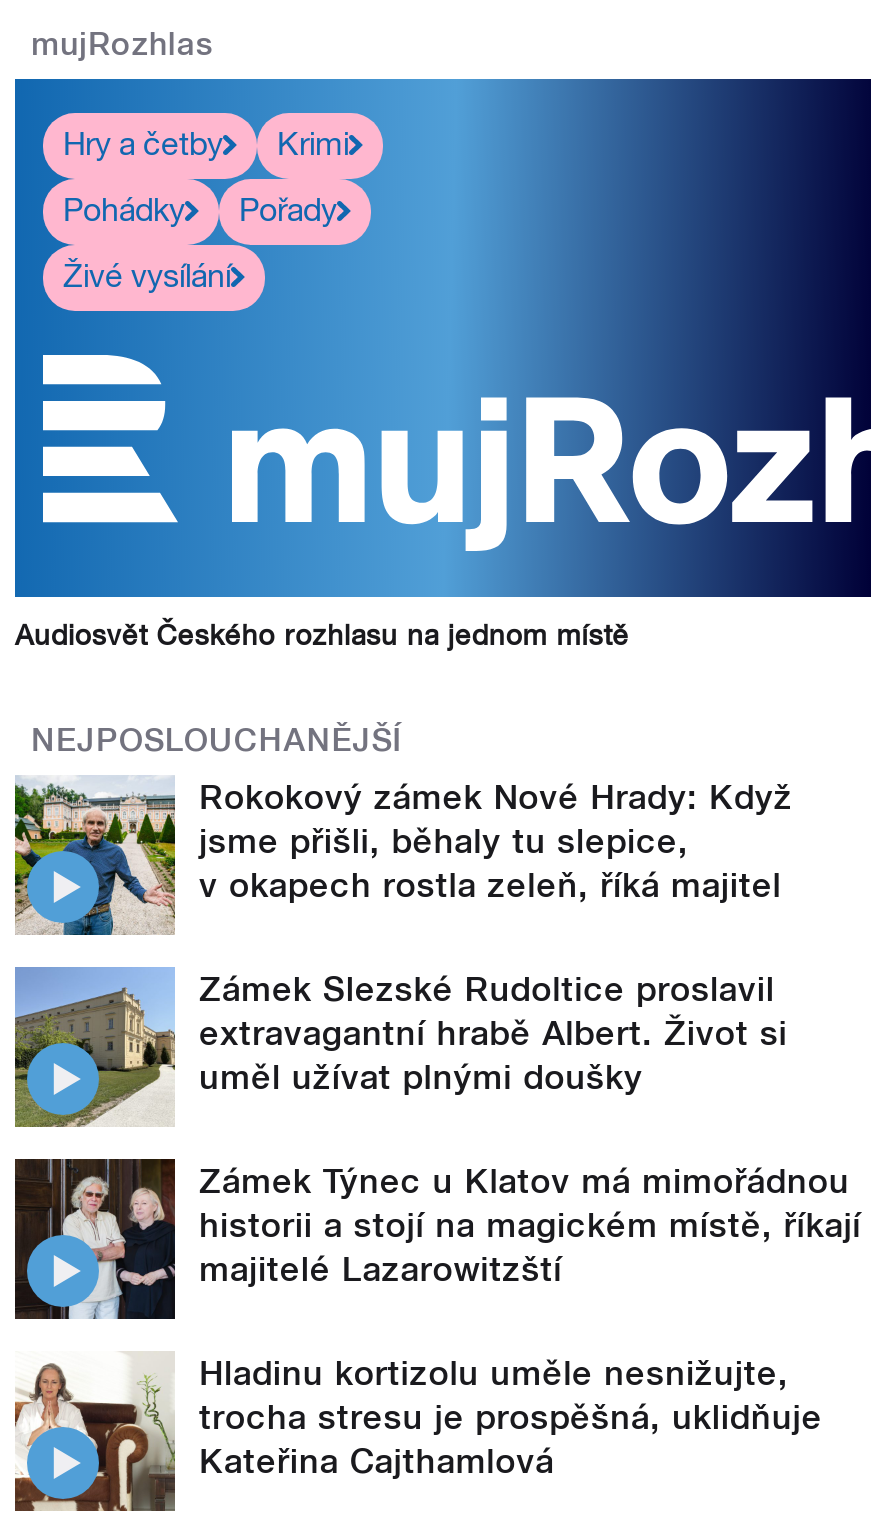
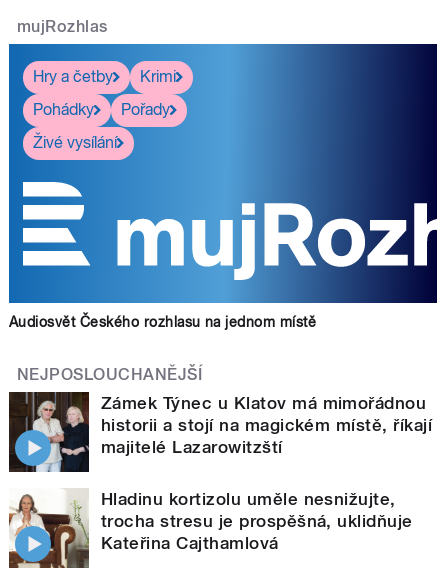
- [image]
- Rokokový zámek Nové Hrady: Když
- jsme přišli, běhaly tu slepice,
- v okapech rostla zeleň, říká majitel
- Zámek Slezské Rudoltice proslavil
- extravagantní hrabě Albert. Život si
- uměl užívat plnými doušky

- [image]
